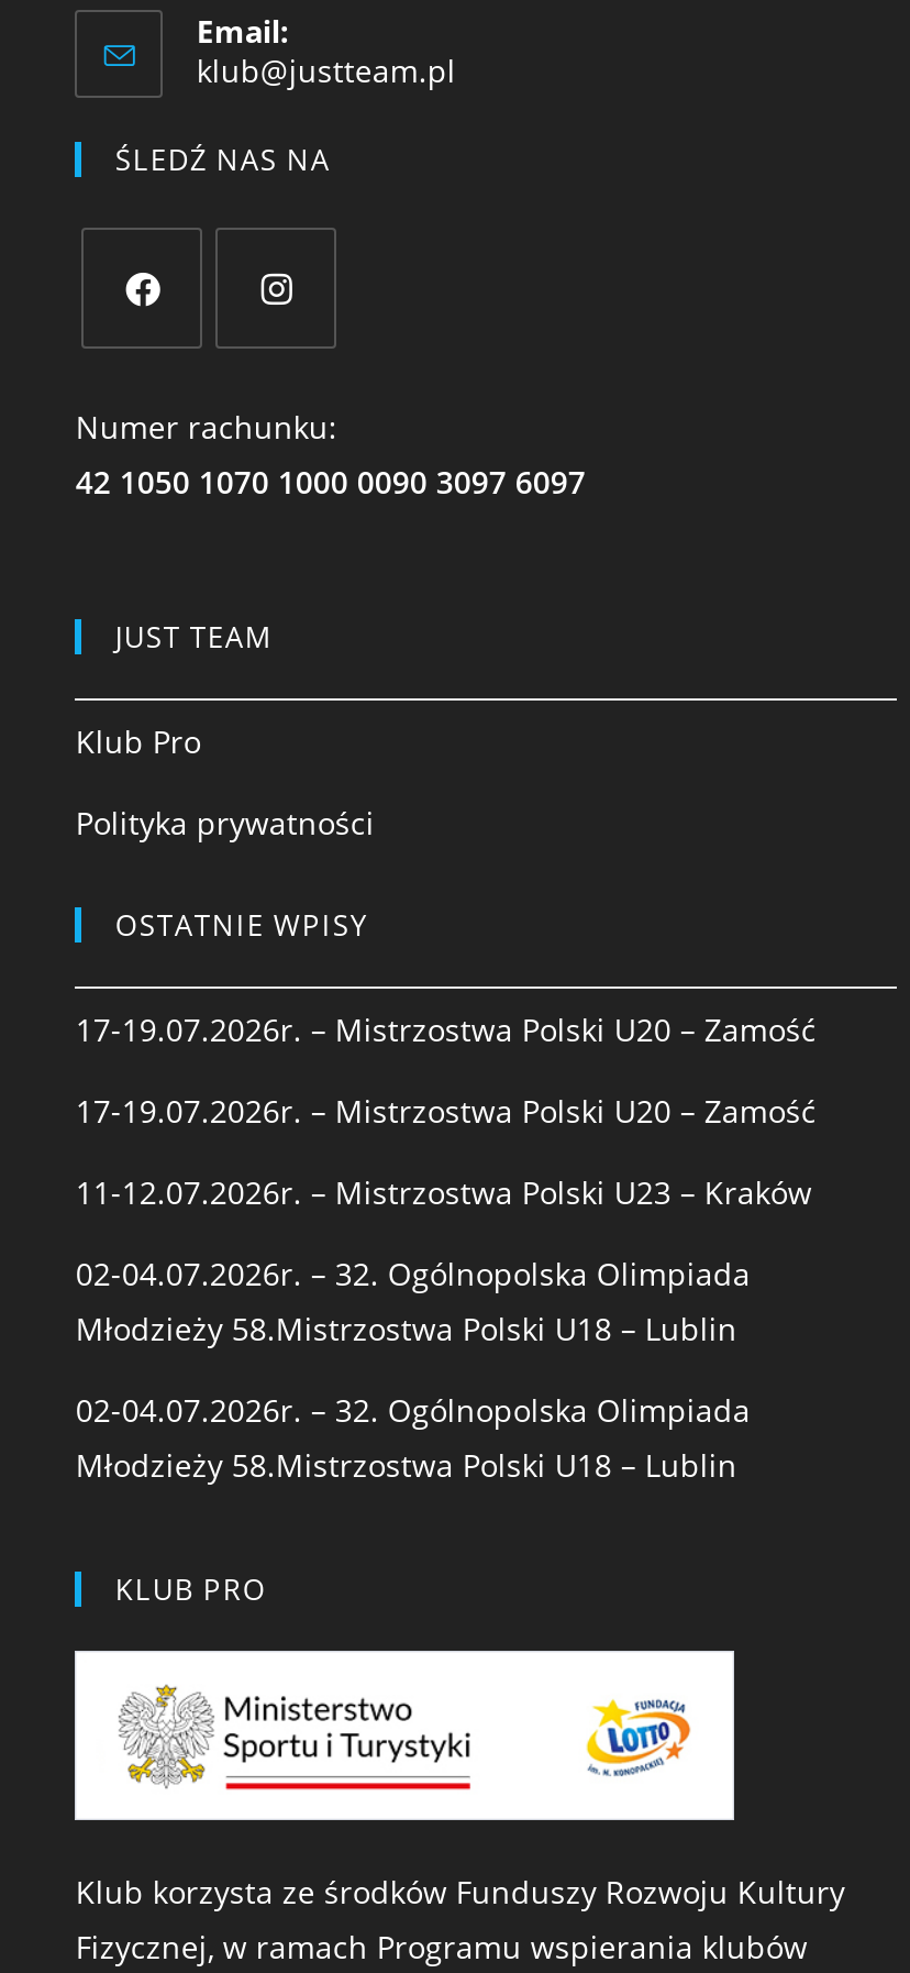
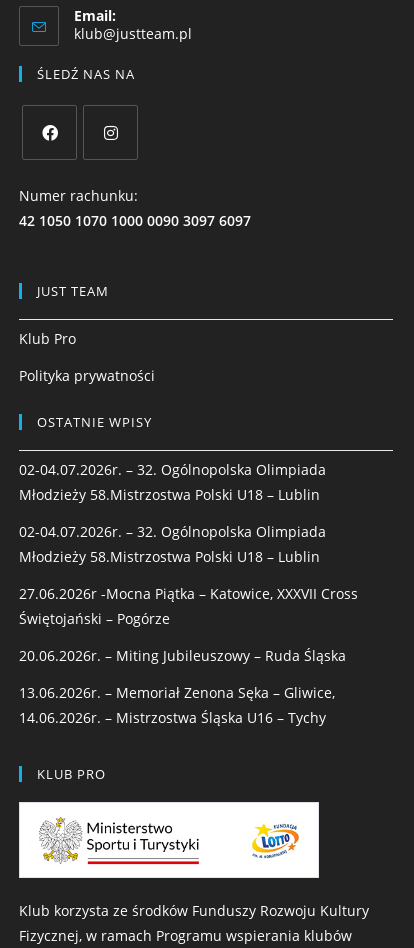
- 17-19.07.2026r. – Mistrzostwa Polski U20 – Zamość
- 17-19.07.2026r. – Mistrzostwa Polski U20 – Zamość
- 11-12.07.2026r. – Mistrzostwa Polski U23 – Kraków

moved up: 02-04.07.2026r. – 32. Ogólnopolska Olimpiada | Młodzieży 58.Mistrzostwa Polski U18 – Lublin | 02-04.07.2026r. – 32. Ogólnopolska Olimpiada | Młodzieży 58.Mistrzostwa Polski U18 – Lublin

+ 27.06.2026r -Mocna Piątka – Katowice, XXXVII Cross
+ Świętojański – Pogórze
+ 20.06.2026r. – Miting Jubileuszowy – Ruda Śląska
+ 13.06.2026r. – Memoriał Zenona Sęka – Gliwice,
+ 14.06.2026r. – Mistrzostwa Śląska U16 – Tychy
